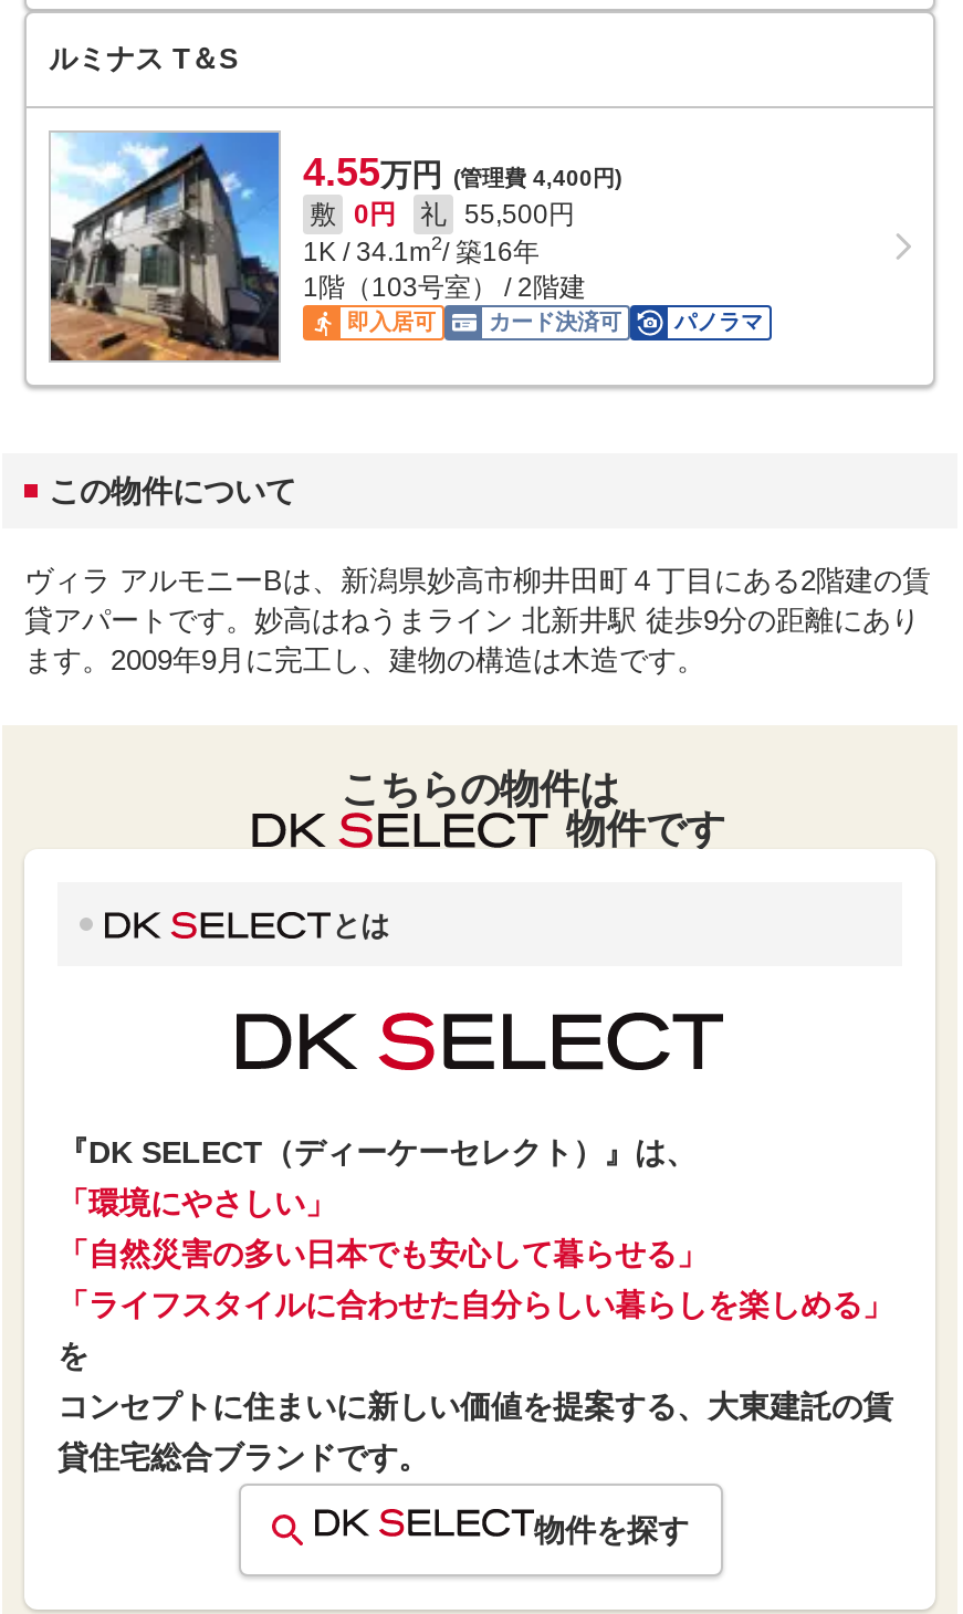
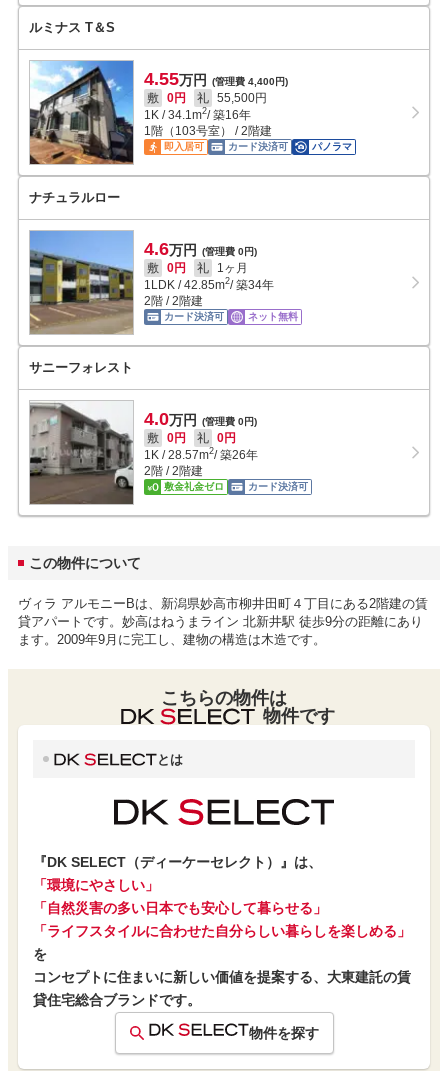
+ [image]
+ ナチュラルロー
+ 4.6万円 (管理費 0円)
+ 敷 0円
+ 礼 1ヶ月
+ 1LDK / 42.85m2 / 築34年
+ 2階 / 2階建
+ カード決済可
+ ネット無料

+ [image]
+ サニーフォレスト
+ 4.0万円 (管理費 0円)
+ 敷 0円
+ 礼 0円
+ 1K / 28.57m2 / 築26年
+ 2階 / 2階建
+ 敷金礼金ゼロ
+ カード決済可
